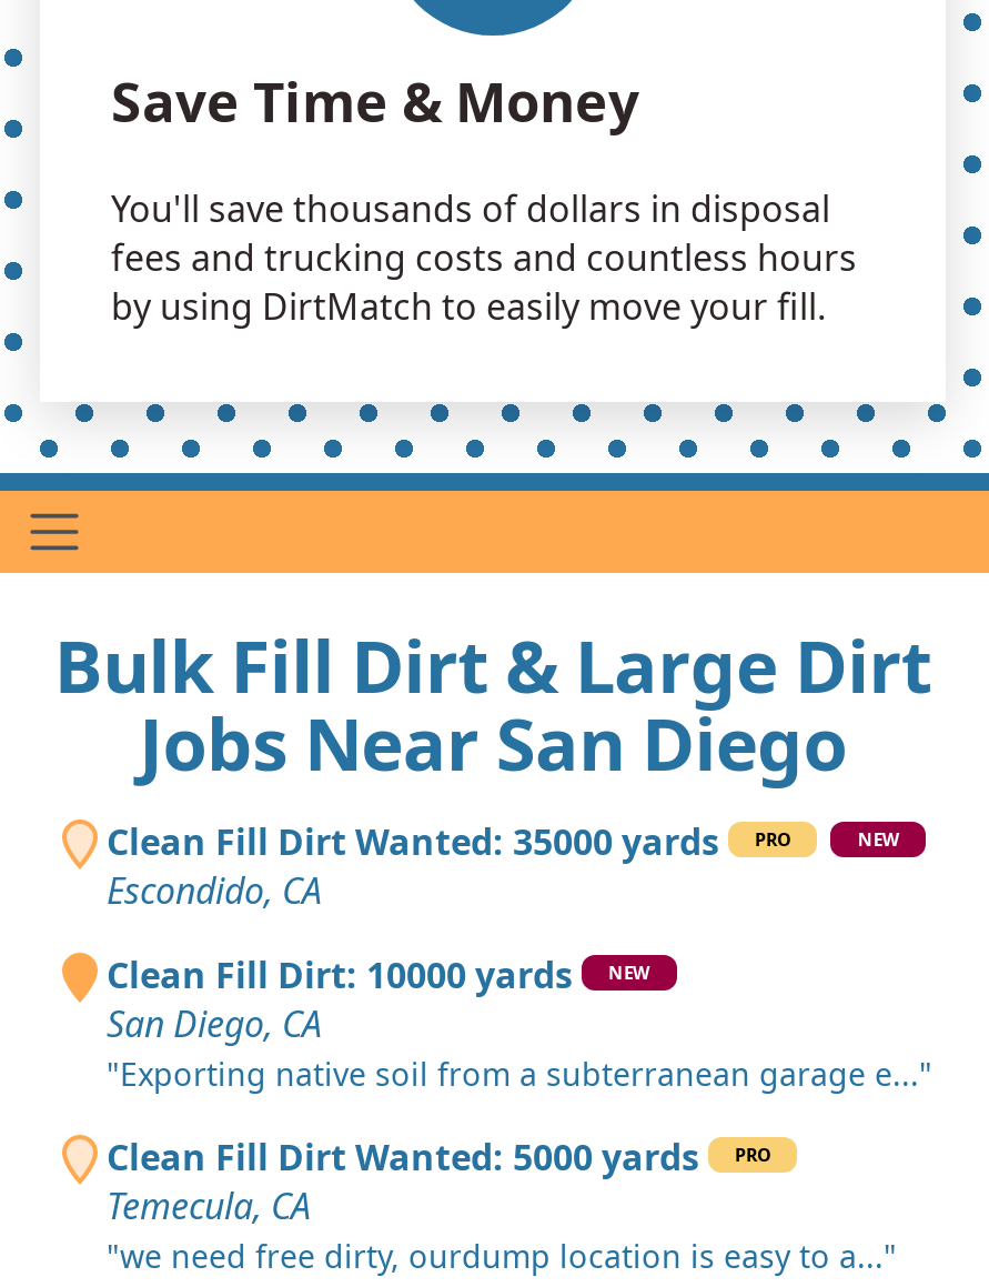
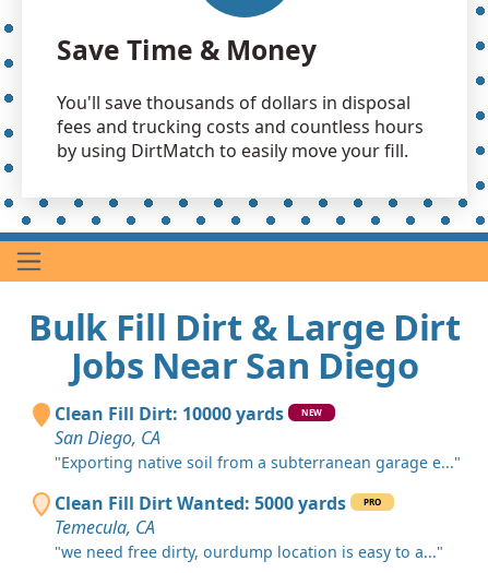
- Clean Fill Dirt Wanted: 35000 yards
- PRO
- NEW
- Escondido, CA
